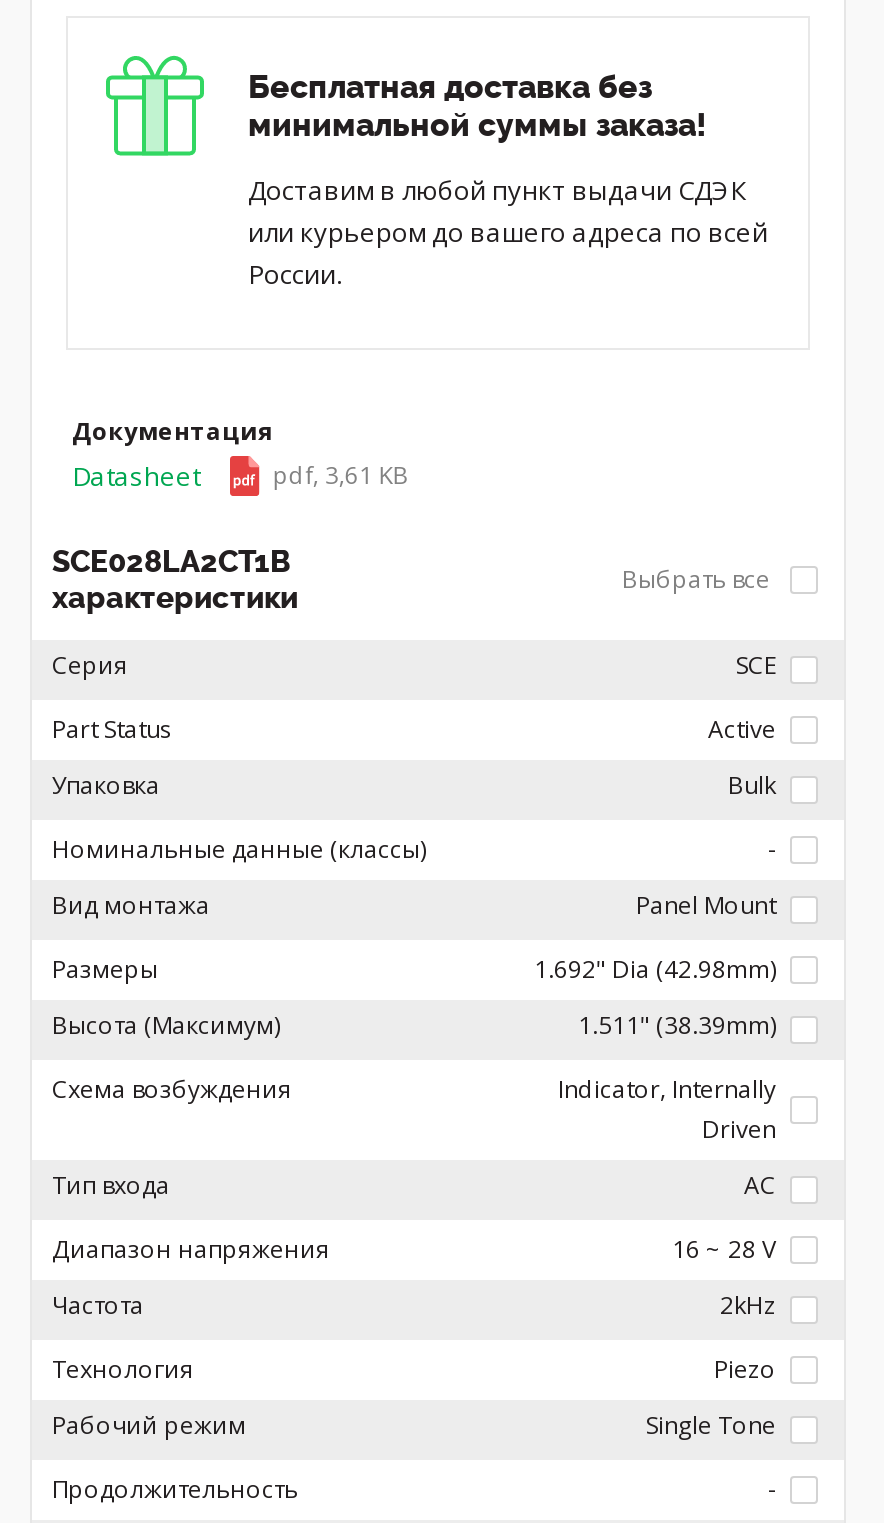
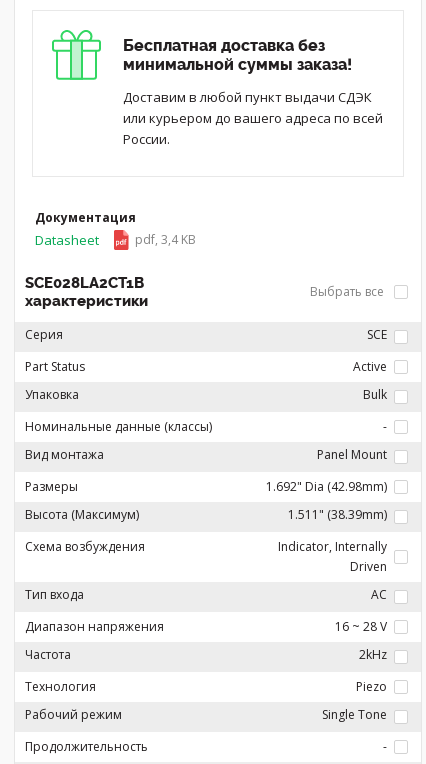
- pdf, 3,61 KB
+ pdf, 3,4 KB
